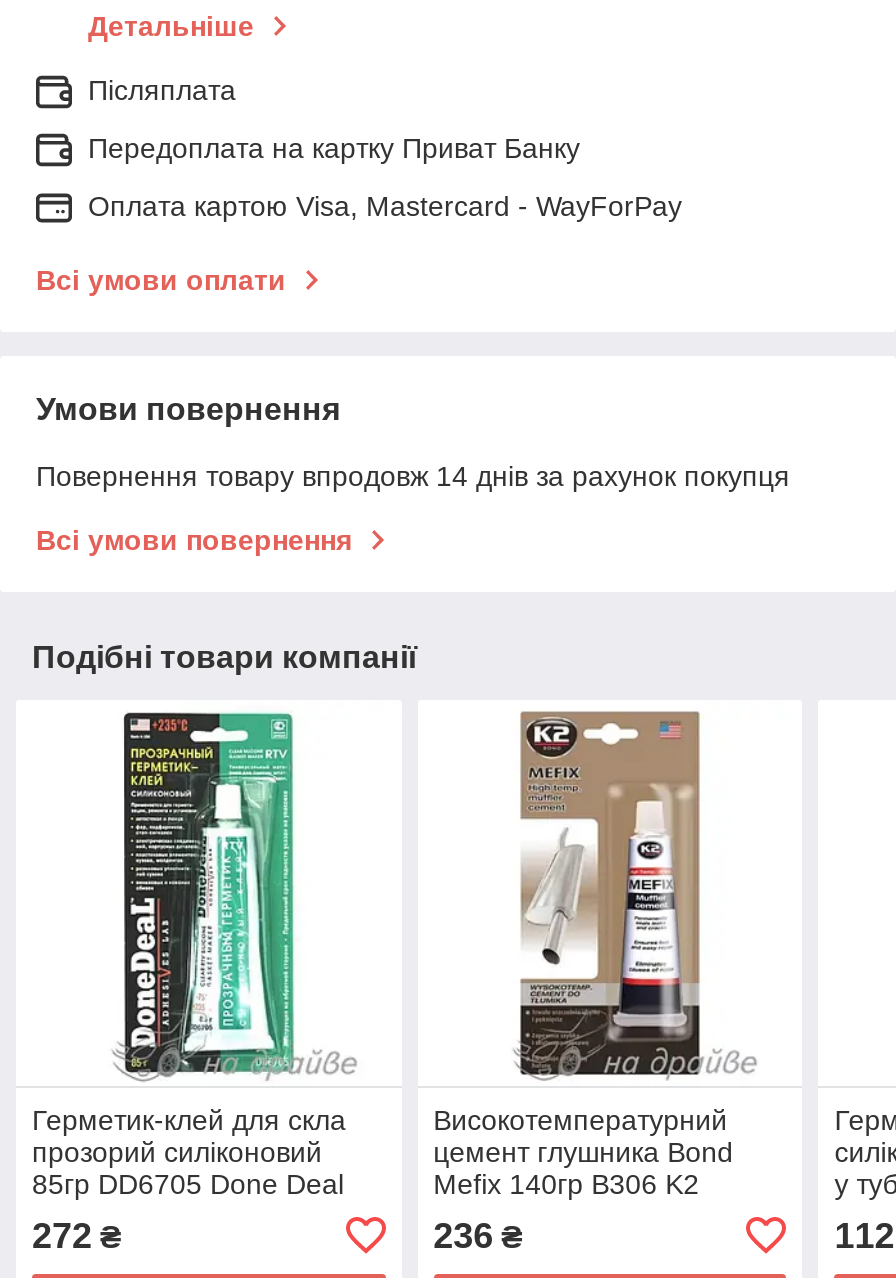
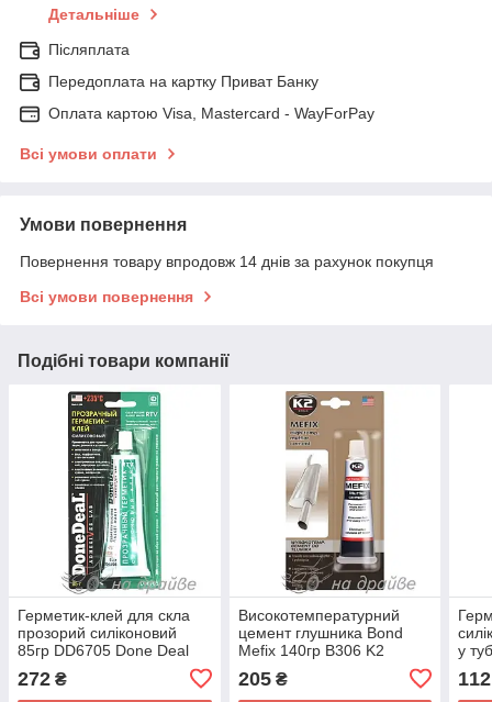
- 236 ₴
+ 205 ₴
